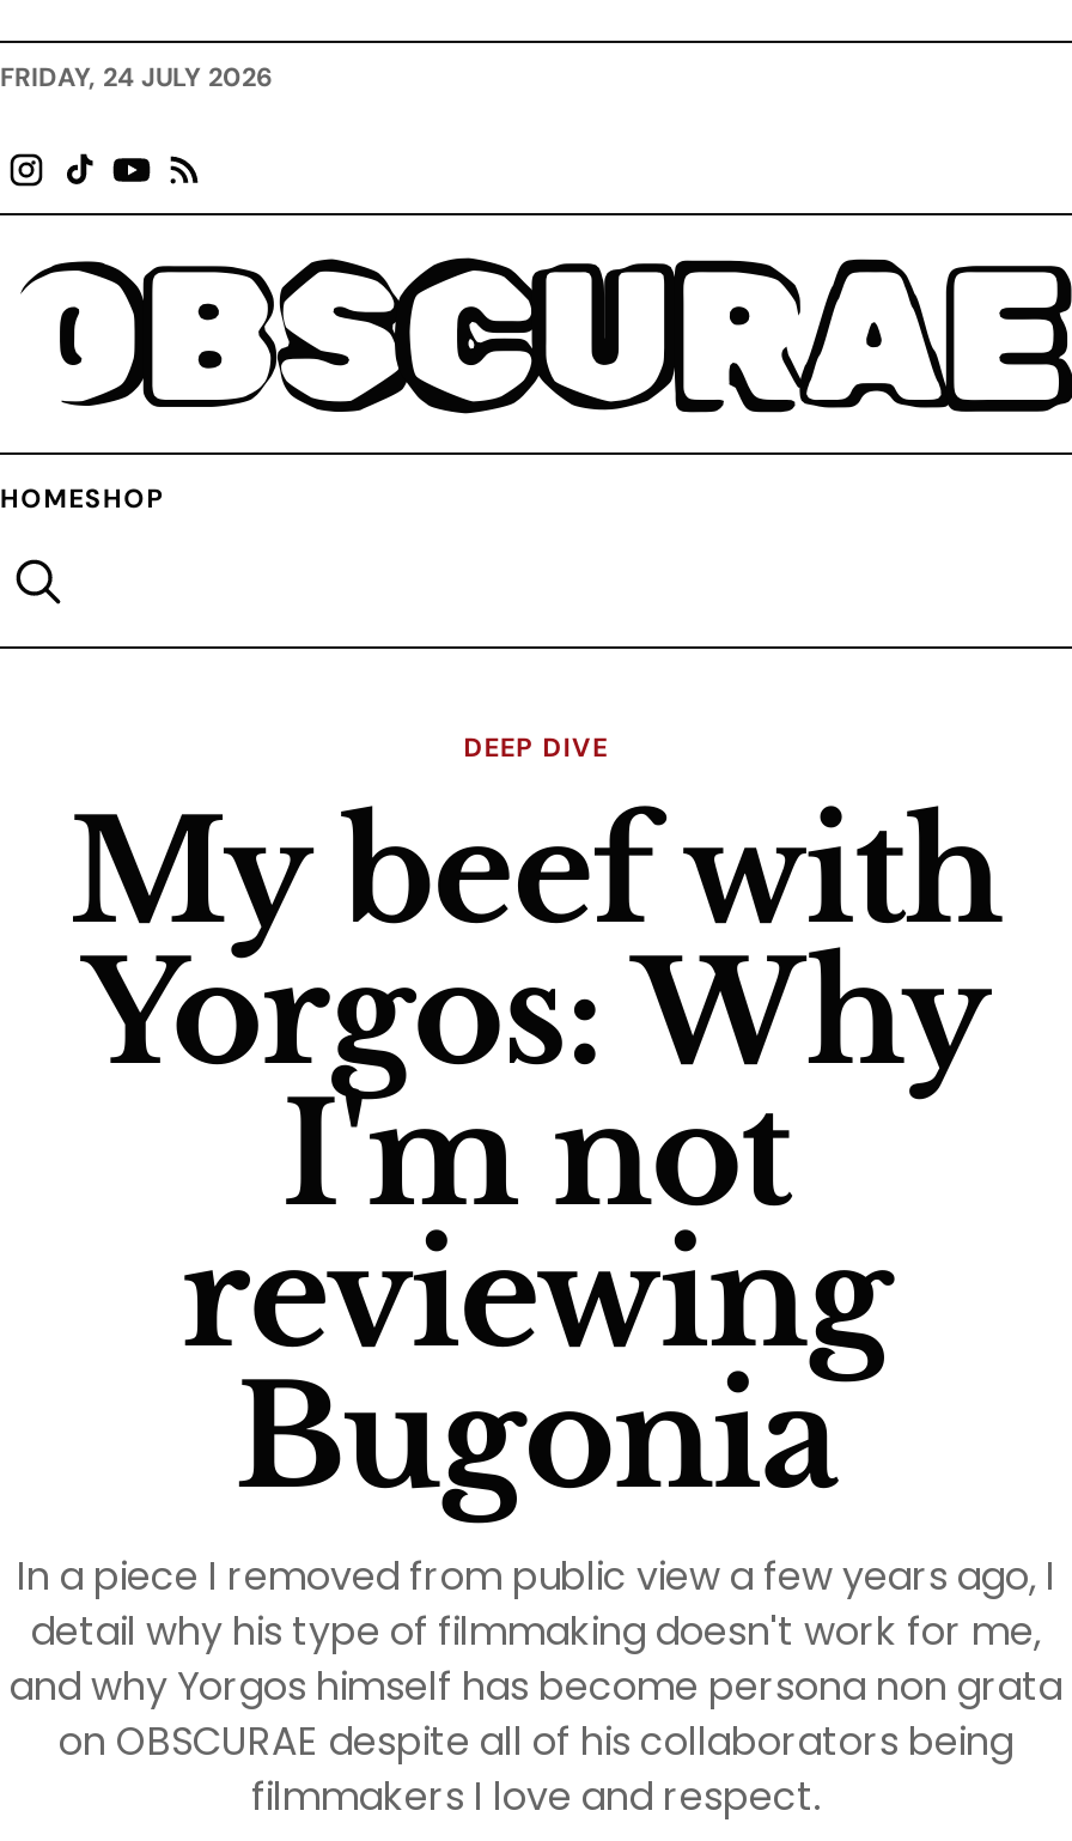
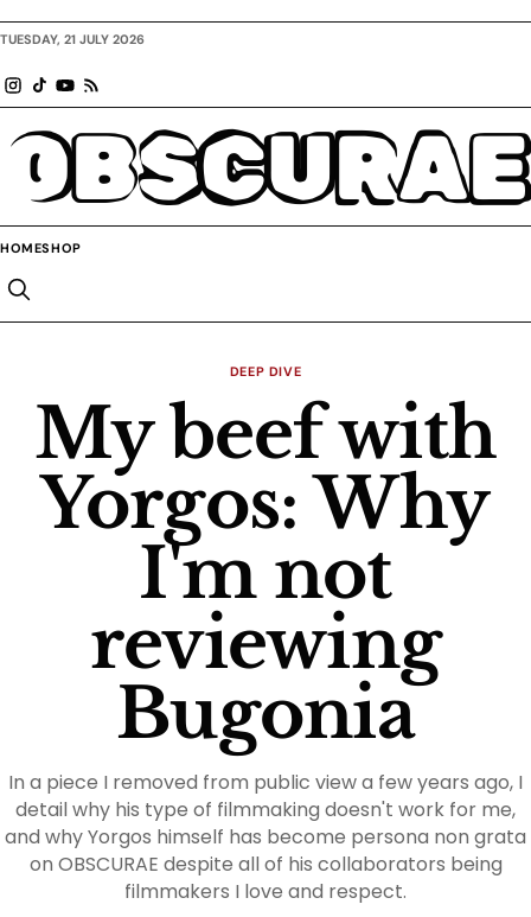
- FRIDAY, 24 JULY 2026
+ TUESDAY, 21 JULY 2026
